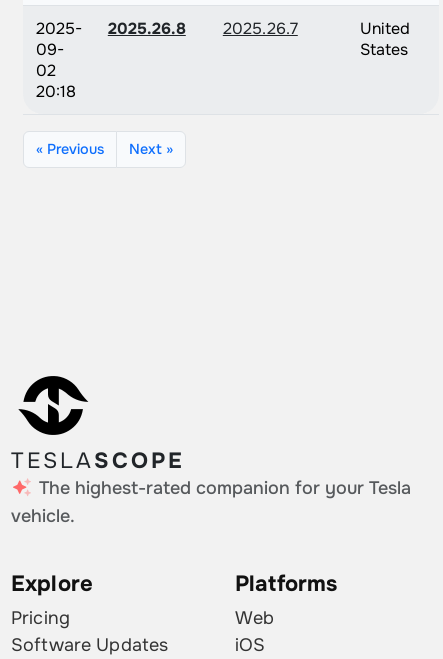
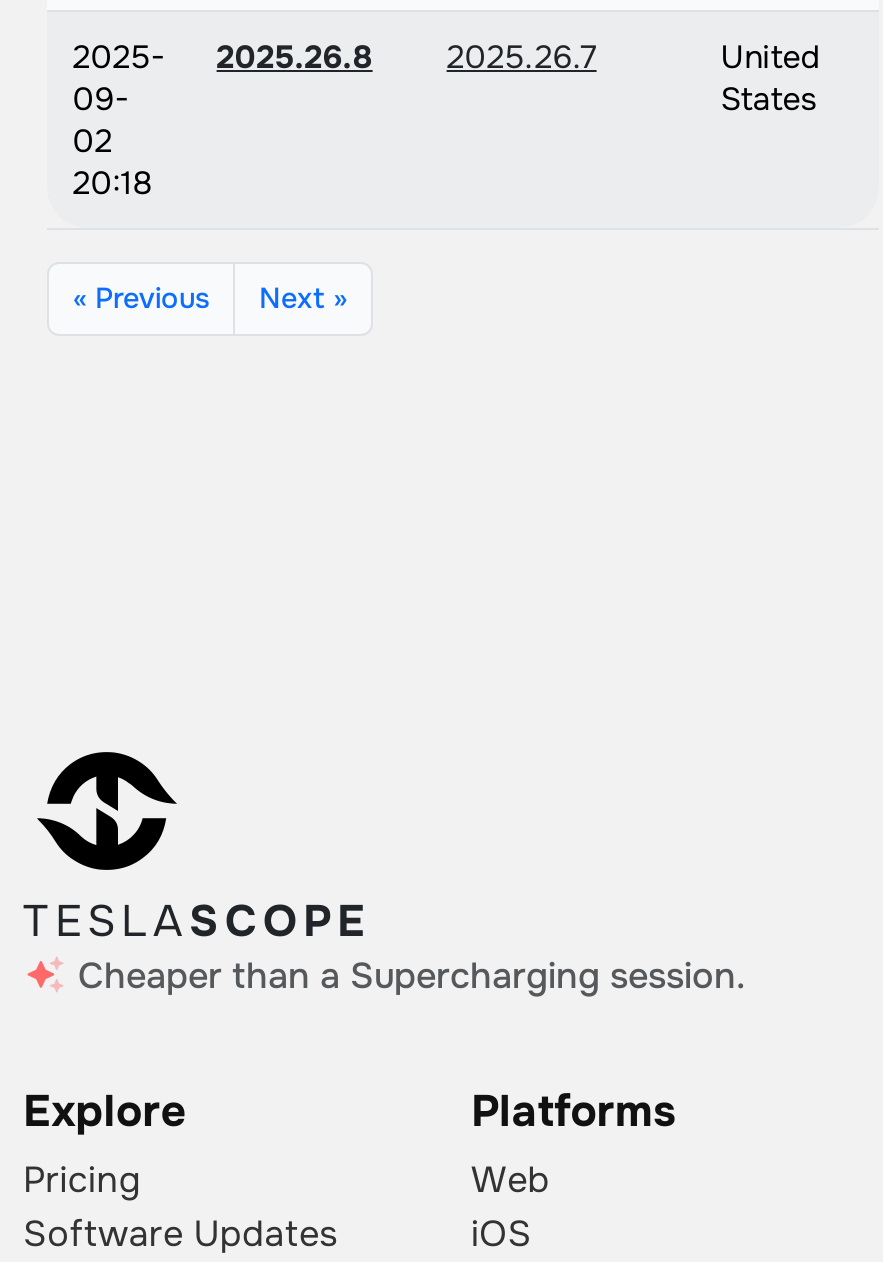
- The highest-rated companion for your Tesla
- vehicle.
+ Cheaper than a Supercharging session.
